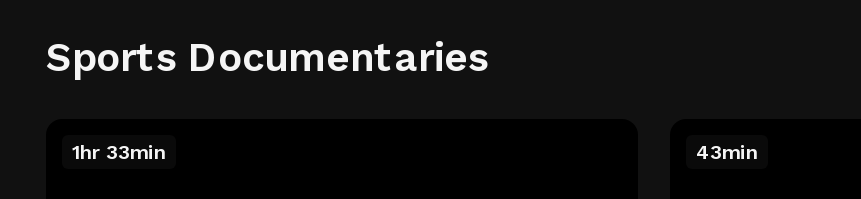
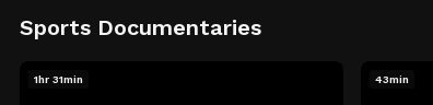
- 1hr 33min
+ 1hr 31min
